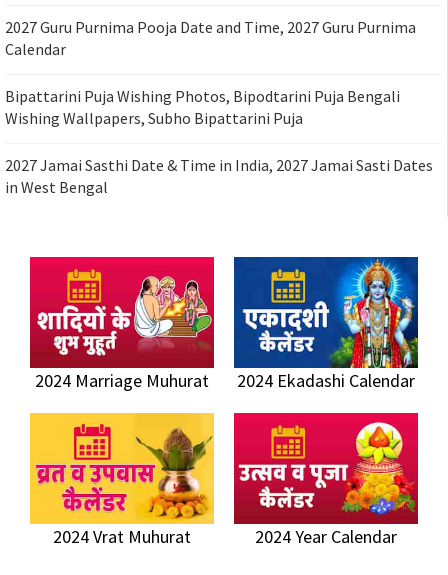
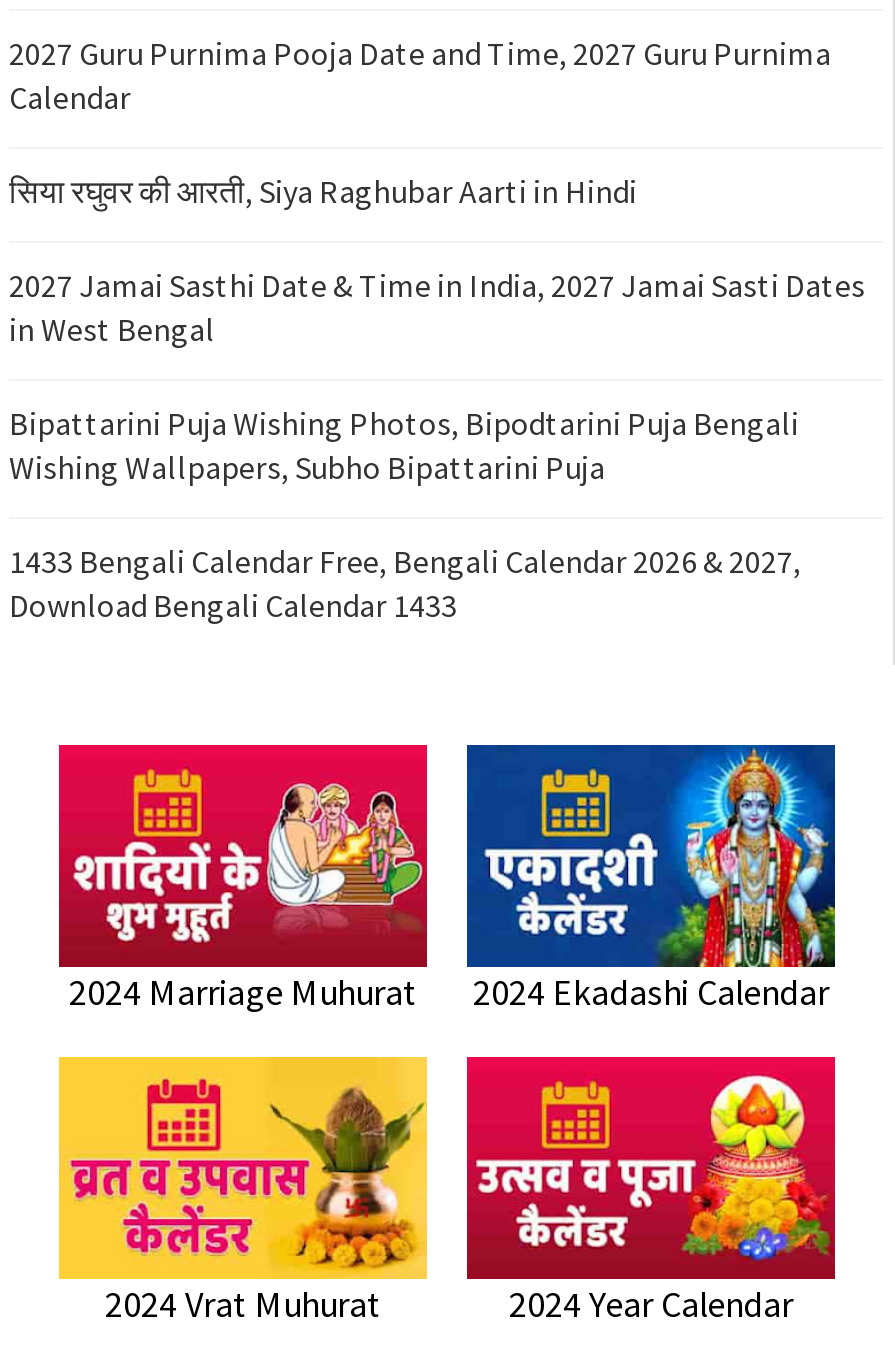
+ सिया रघुवर की आरती, Siya Raghubar Aarti in Hindi

+ 1433 Bengali Calendar Free, Bengali Calendar 2026 & 2027,
+ Download Bengali Calendar 1433

moved up: 2027 Jamai Sasthi Date & Time in India, 2027 Jamai Sasti Dates | in West Bengal
